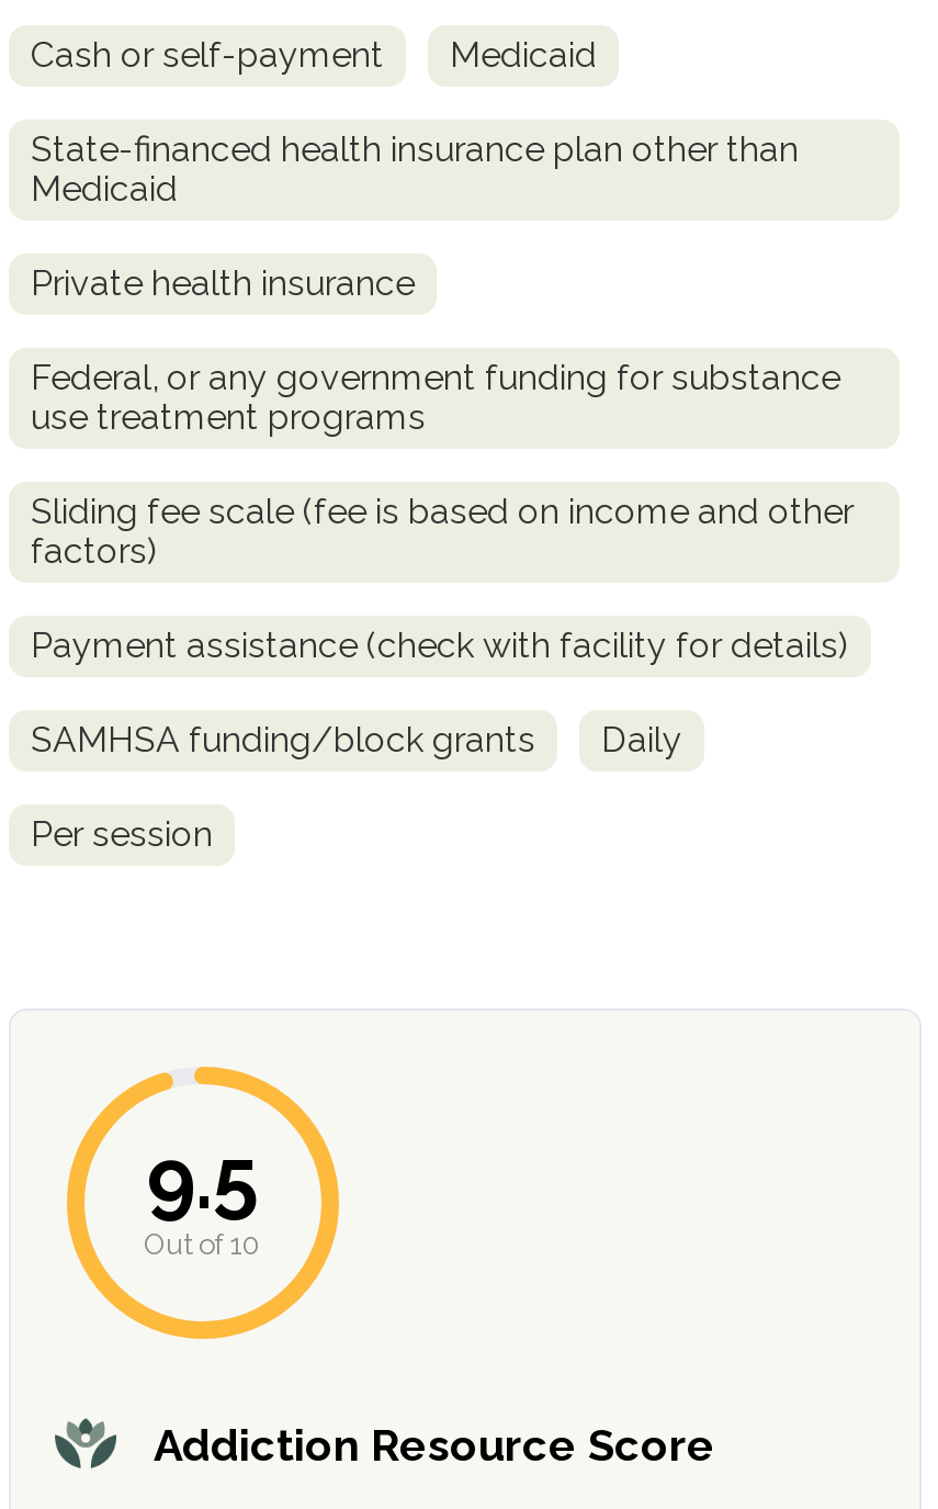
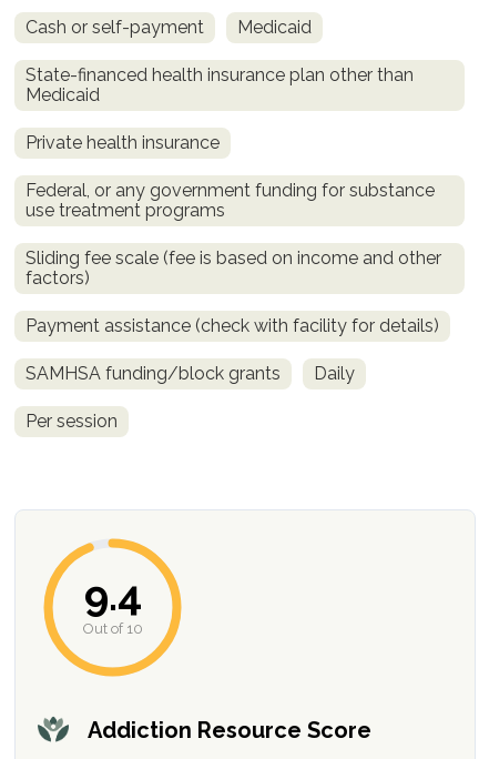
- 9.5
+ 9.4
